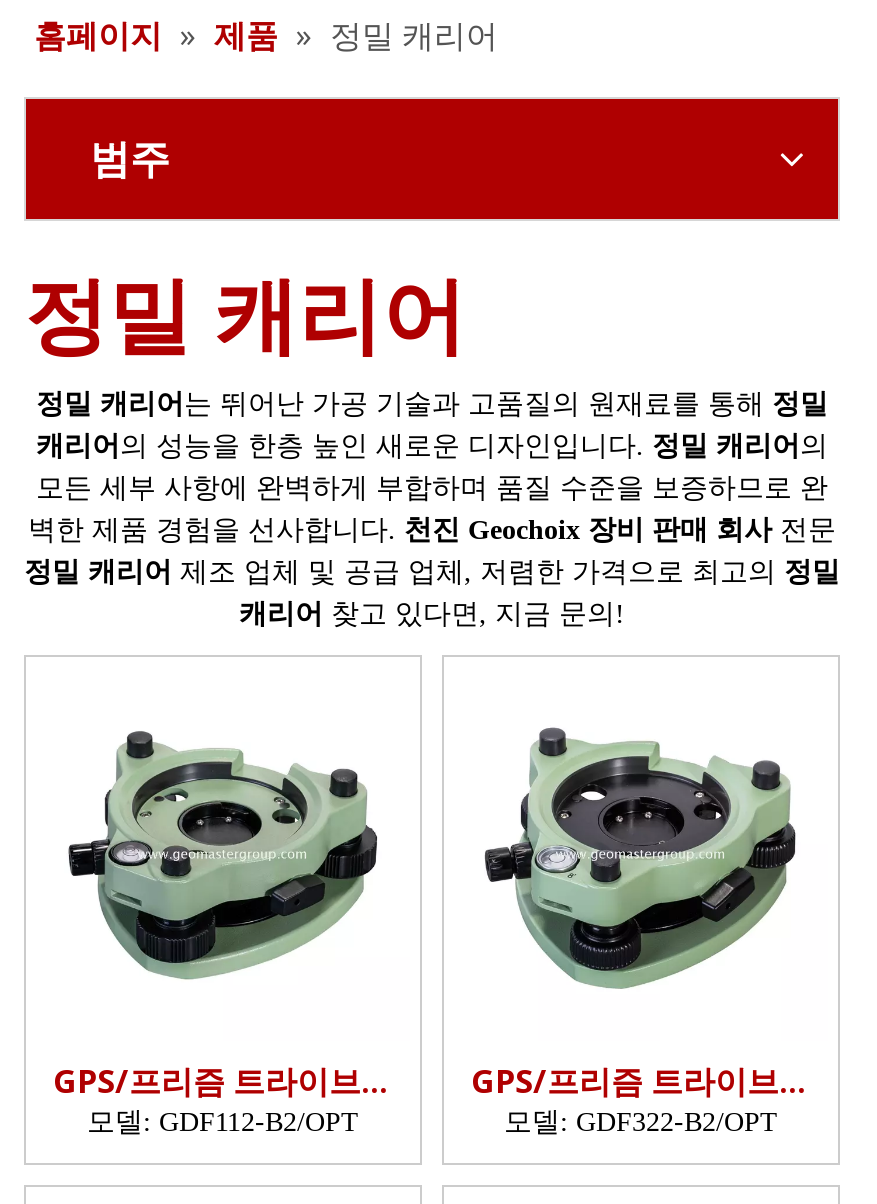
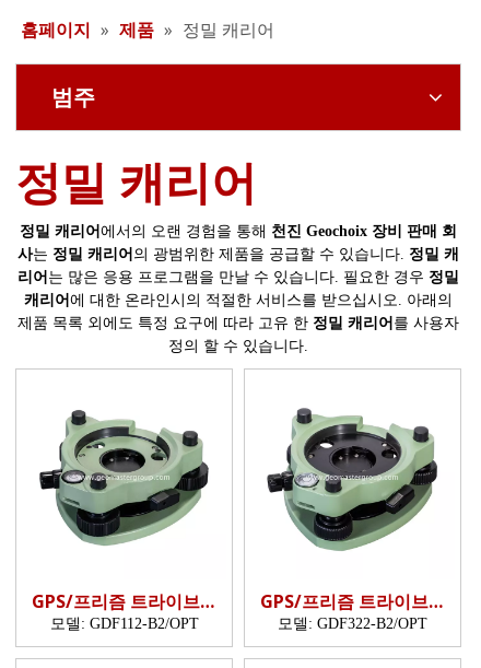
- 정밀 캐리어는 뛰어난 가공 기술과 고품질의 원재료를 통해 정밀
- 캐리어의 성능을 한층 높인 새로운 디자인입니다. 정밀 캐리어의
- 모든 세부 사항에 완벽하게 부합하며 품질 수준을 보증하므로 완
- 벽한 제품 경험을 선사합니다. 천진 Geochoix 장비 판매 회사 전문
- 정밀 캐리어 제조 업체 및 공급 업체, 저렴한 가격으로 최고의 정밀
- 캐리어 찾고 있다면, 지금 문의!
+ 정밀 캐리어 에서의 오랜 경험을 통해 천진 Geochoix 장비 판매 회
+ 사는 정밀 캐리어 의 광범위한 제품을 공급할 수 있습니다. 정밀 캐
+ 리어 는 많은 응용 프로그램을 만날 수 있습니다. 필요한 경우 정밀
+ 캐리어 에 대한 온라인시의 적절한 서비스를 받으십시오. 아래의
+ 제품 목록 외에도 특정 요구에 따라 고유 한 정밀 캐리어 를 사용자
+ 정의 할 수 있습니다.
